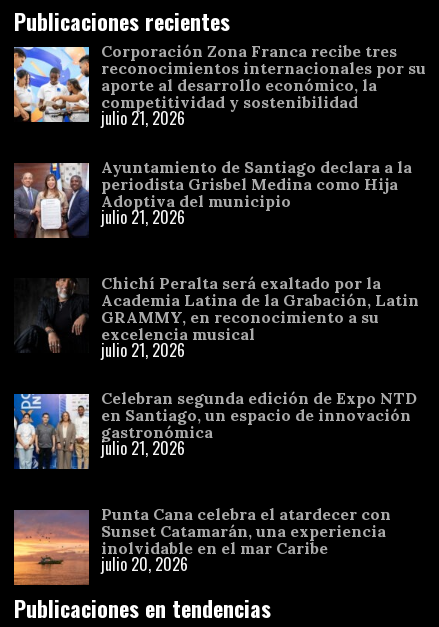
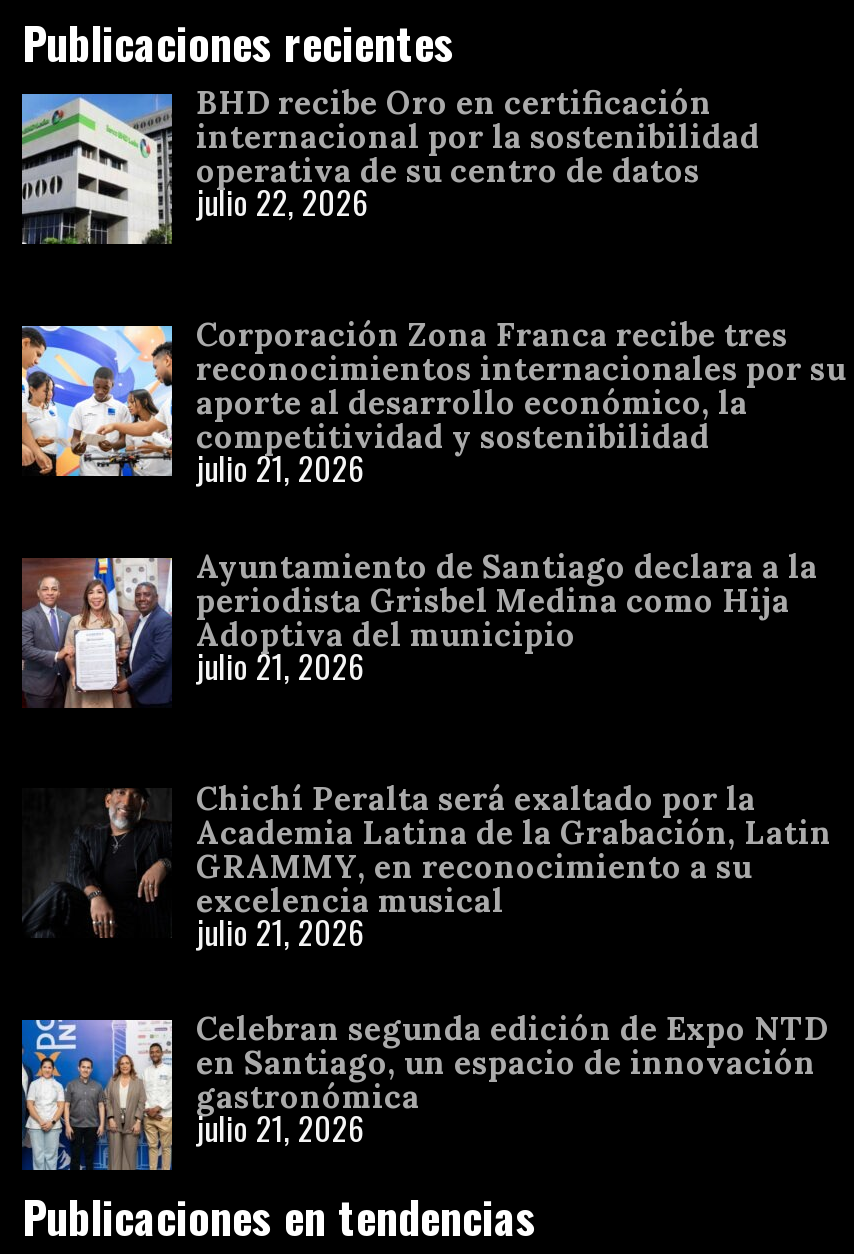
moved down: [image] | Corporación Zona Franca recibe tres | reconocimientos internacionales por su | ... | gastronómica | julio 21, 2026

+ [image]
+ BHD recibe Oro en certificación
+ internacional por la sostenibilidad
+ operativa de su centro de datos
+ julio 22, 2026

- [image]
- Punta Cana celebra el atardecer con
- Sunset Catamarán, una experiencia
- inolvidable en el mar Caribe
- julio 20, 2026
